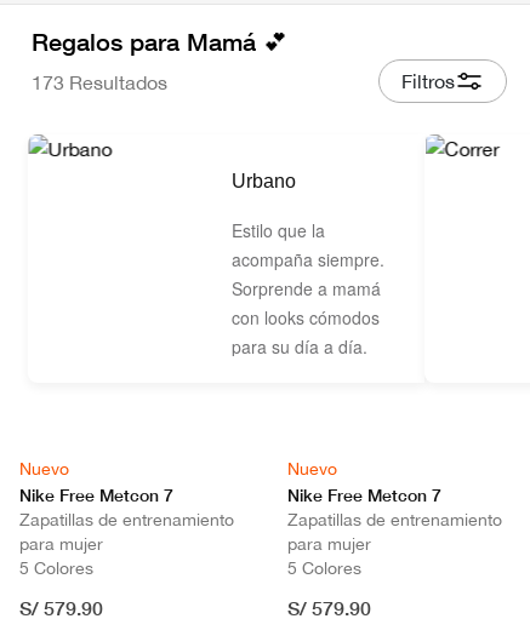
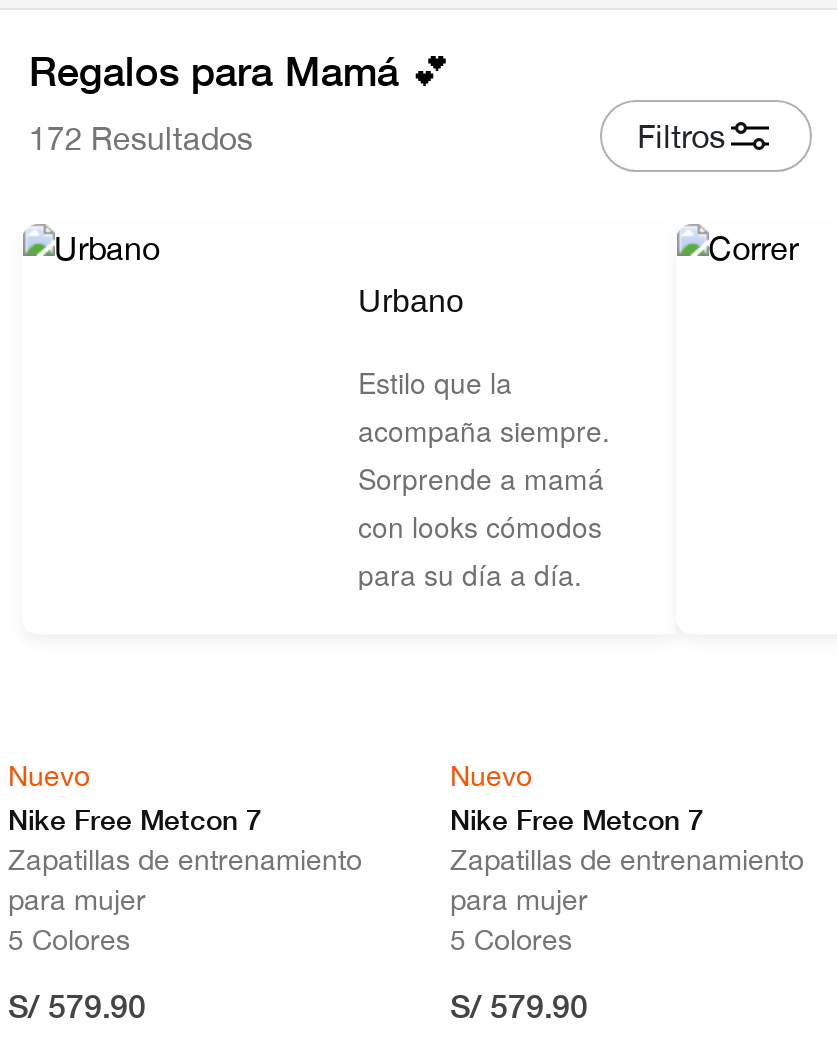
- 173 Resultados
+ 172 Resultados
